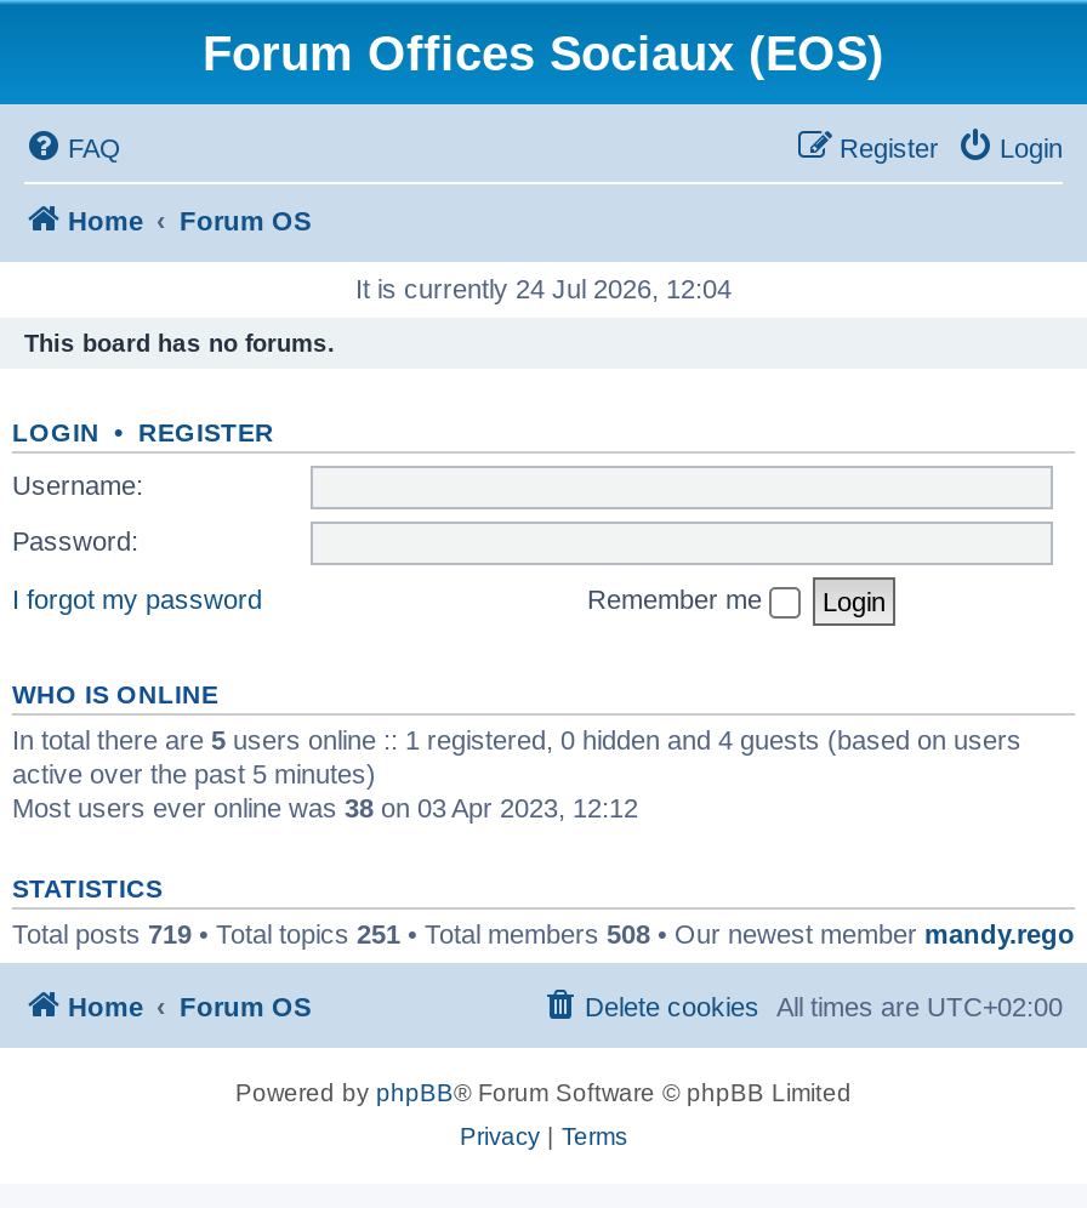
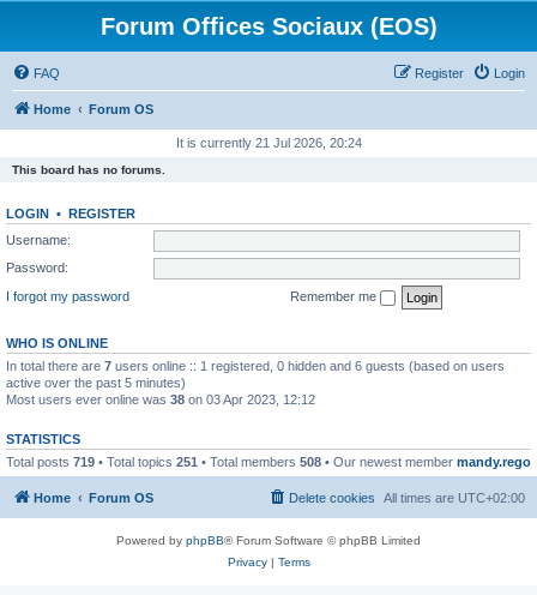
- It is currently 24 Jul 2026, 12:04
+ It is currently 21 Jul 2026, 20:24

- In total there are 5 users online :: 1 registered, 0 hidden and 4 guests (based on users
+ In total there are 7 users online :: 1 registered, 0 hidden and 6 guests (based on users
